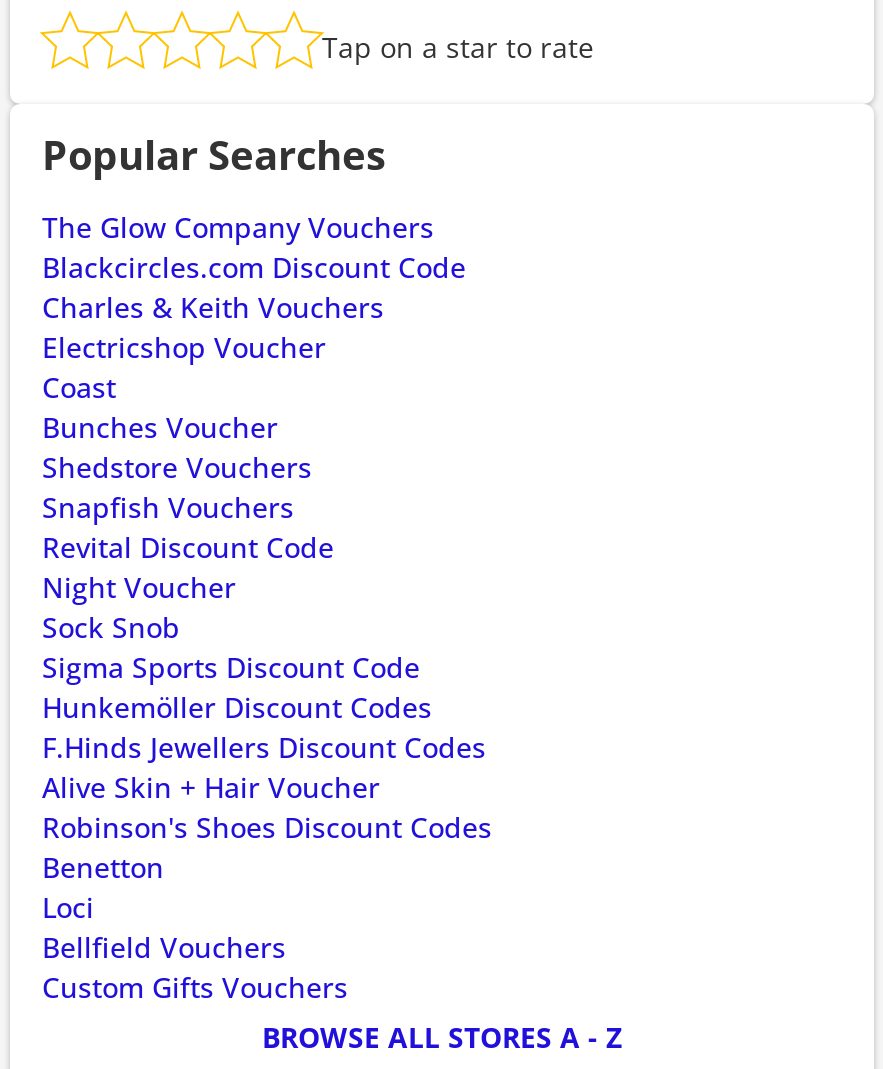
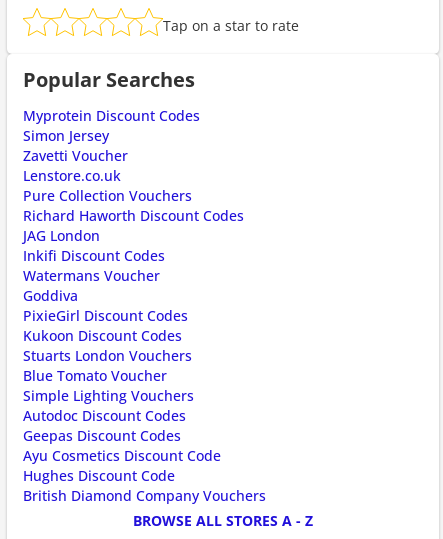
- The Glow Company Vouchers
- Blackcircles.com Discount Code
- Charles & Keith Vouchers
- Electricshop Voucher
- Coast
- Bunches Voucher
- Shedstore Vouchers
- Snapfish Vouchers
- Revital Discount Code
- Night Voucher
- Sock Snob
- Sigma Sports Discount Code
- Hunkemöller Discount Codes
- F.Hinds Jewellers Discount Codes
- Alive Skin + Hair Voucher
- Robinson's Shoes Discount Codes
- Benetton
- Loci
- Bellfield Vouchers
- Custom Gifts Vouchers
+ Myprotein Discount Codes
+ Simon Jersey
+ Zavetti Voucher
+ Lenstore.co.uk
+ Pure Collection Vouchers
+ Richard Haworth Discount Codes
+ JAG London
+ Inkifi Discount Codes
+ Watermans Voucher
+ Goddiva
+ PixieGirl Discount Codes
+ Kukoon Discount Codes
+ Stuarts London Vouchers
+ Blue Tomato Voucher
+ Simple Lighting Vouchers
+ Autodoc Discount Codes
+ Geepas Discount Codes
+ Ayu Cosmetics Discount Code
+ Hughes Discount Code
+ British Diamond Company Vouchers
